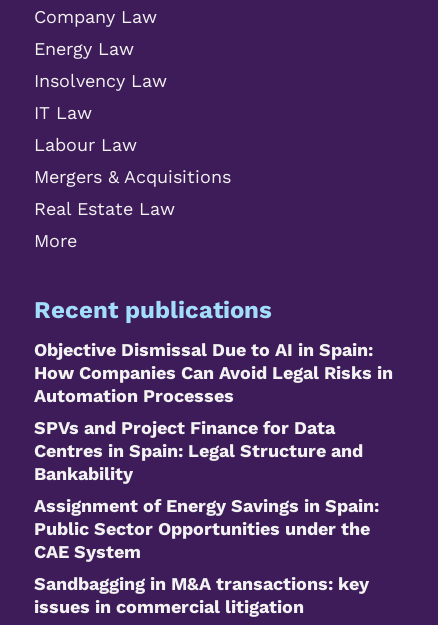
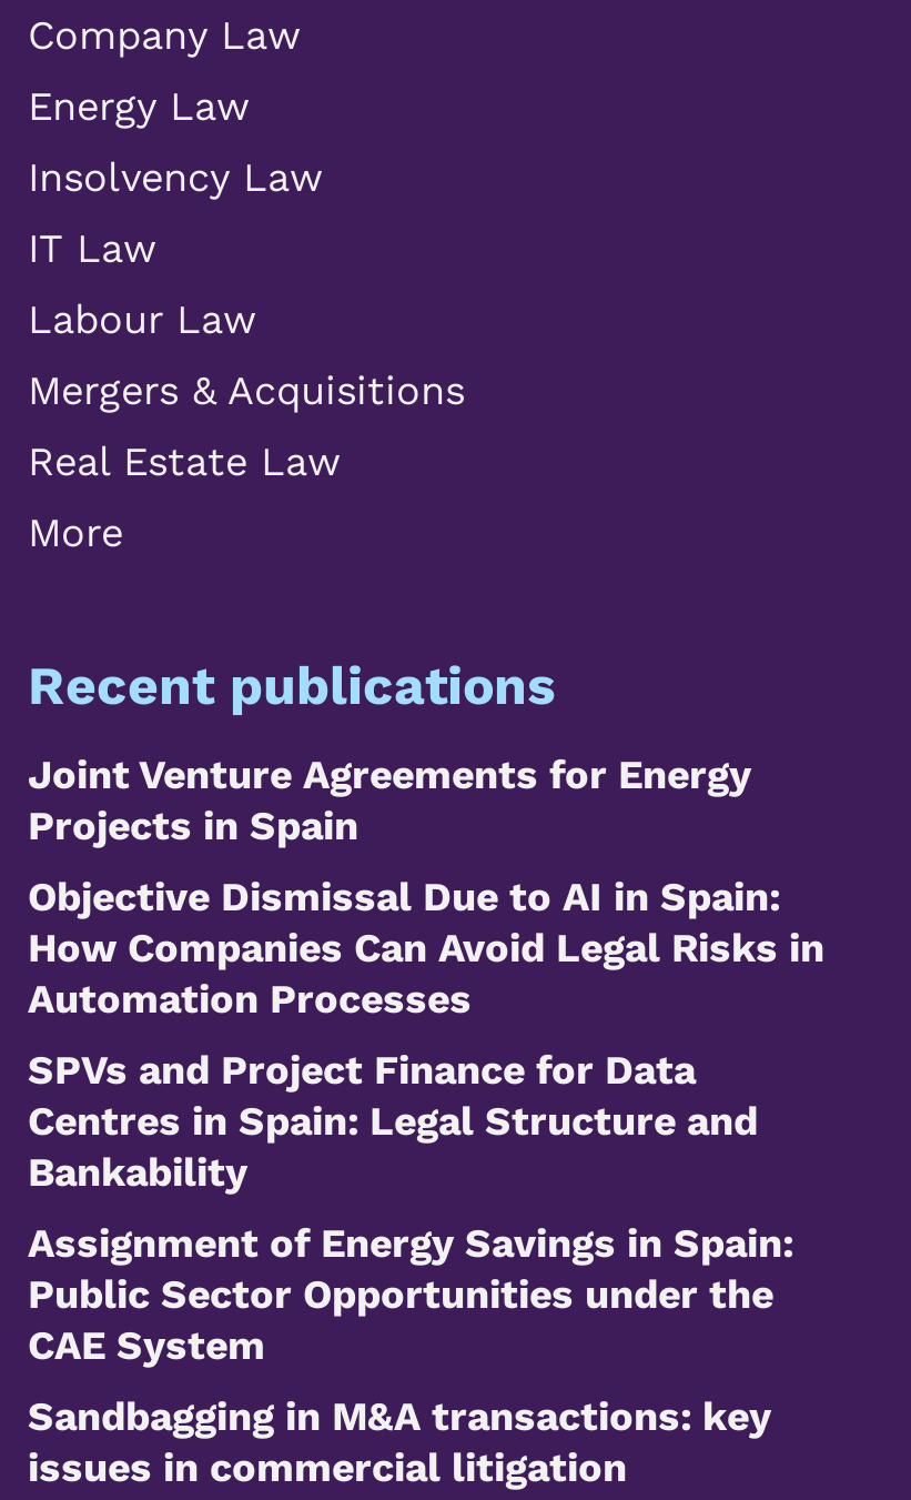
+ Joint Venture Agreements for Energy
+ Projects in Spain
